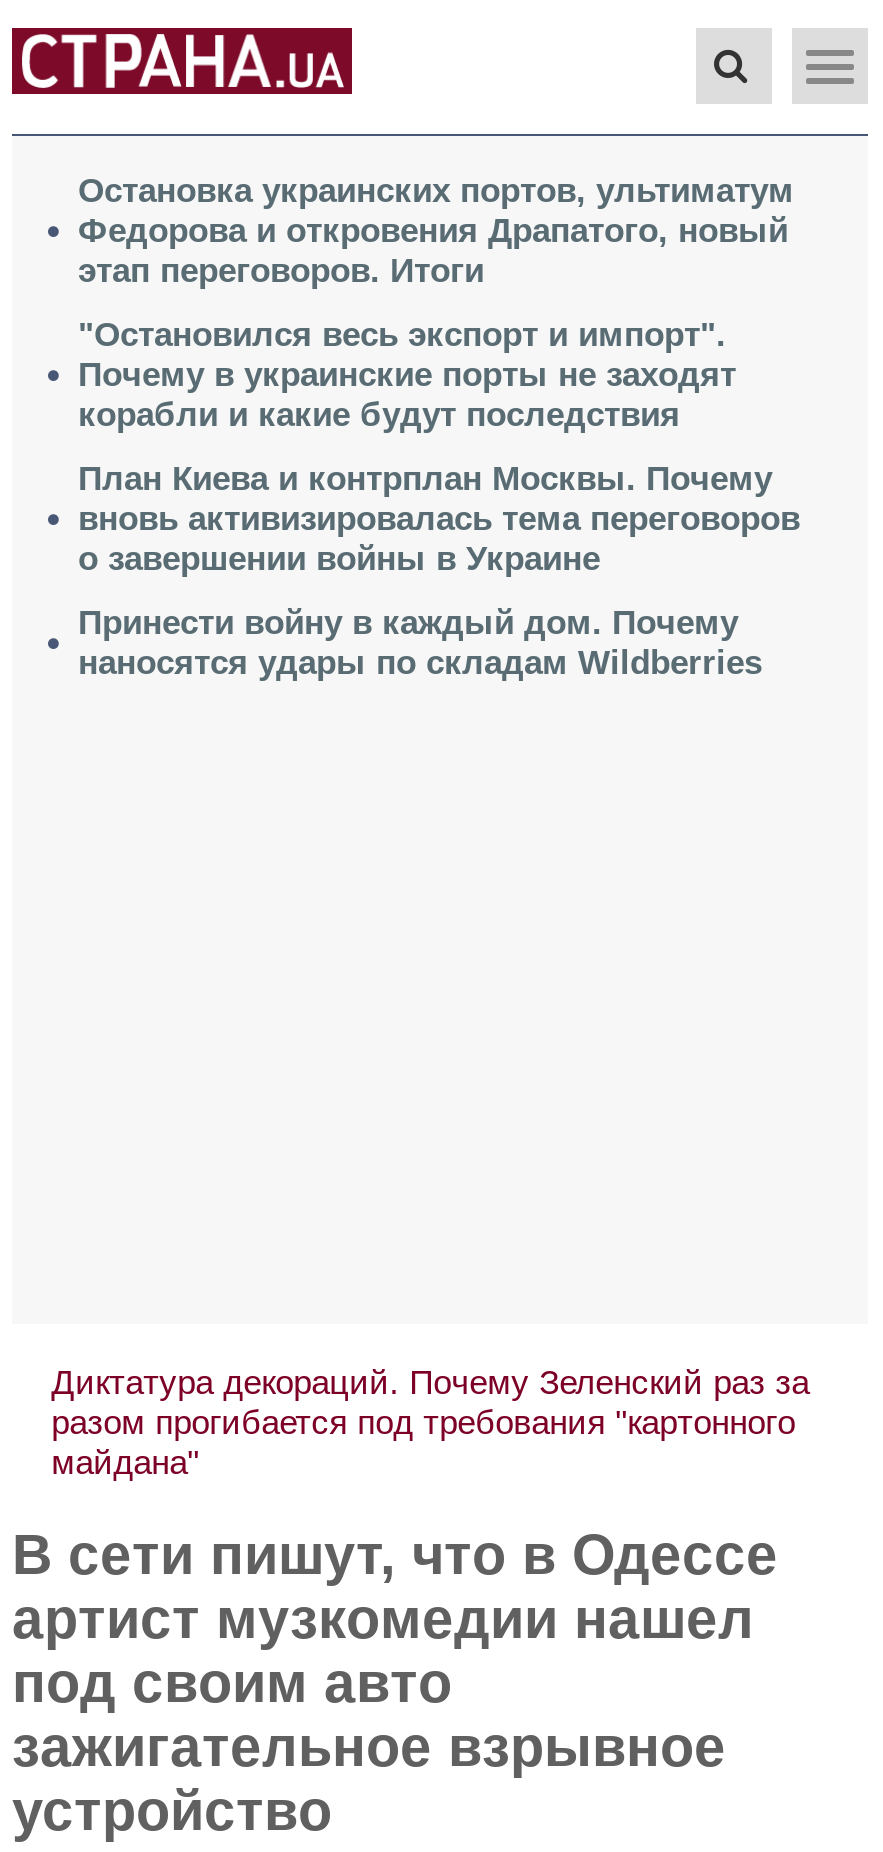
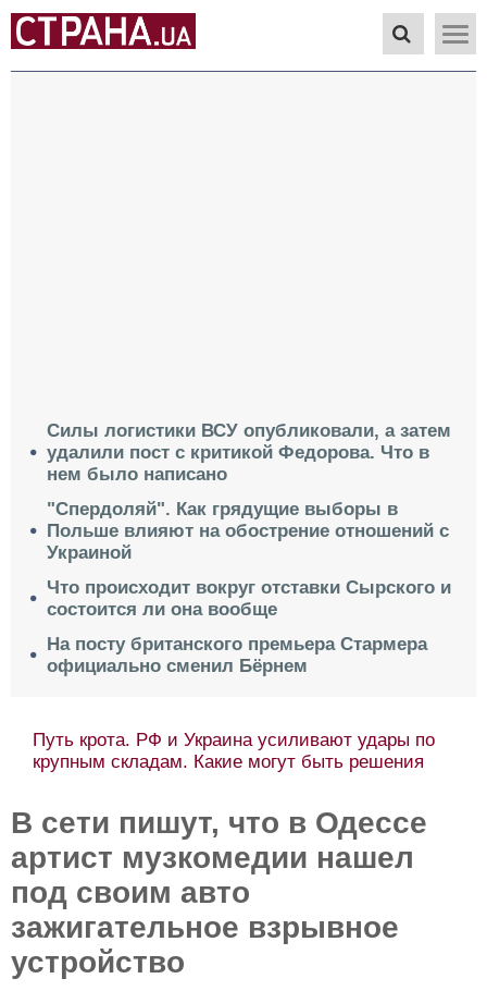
- Остановка украинских портов, ультиматум
- Федорова и откровения Драпатого, новый
- этап переговоров. Итоги
+ Силы логистики ВСУ опубликовали, а затем
+ удалили пост с критикой Федорова. Что в
+ нем было написано

- "Остановился весь экспорт и импорт".
- Почему в украинские порты не заходят
- корабли и какие будут последствия
+ "Спердоляй". Как грядущие выборы в
+ Польше влияют на обострение отношений с
+ Украиной

- План Киева и контрплан Москвы. Почему
- вновь активизировалась тема переговоров
- о завершении войны в Украине
+ Что происходит вокруг отставки Сырского и
+ состоится ли она вообще

- Принести войну в каждый дом. Почему
- наносятся удары по складам Wildberries
+ На посту британского премьера Стармера
+ официально сменил Бёрнем

- Диктатура декораций. Почему Зеленский раз за
- разом прогибается под требования "картонного
- майдана"
+ Путь крота. РФ и Украина усиливают удары по
+ крупным складам. Какие могут быть решения
